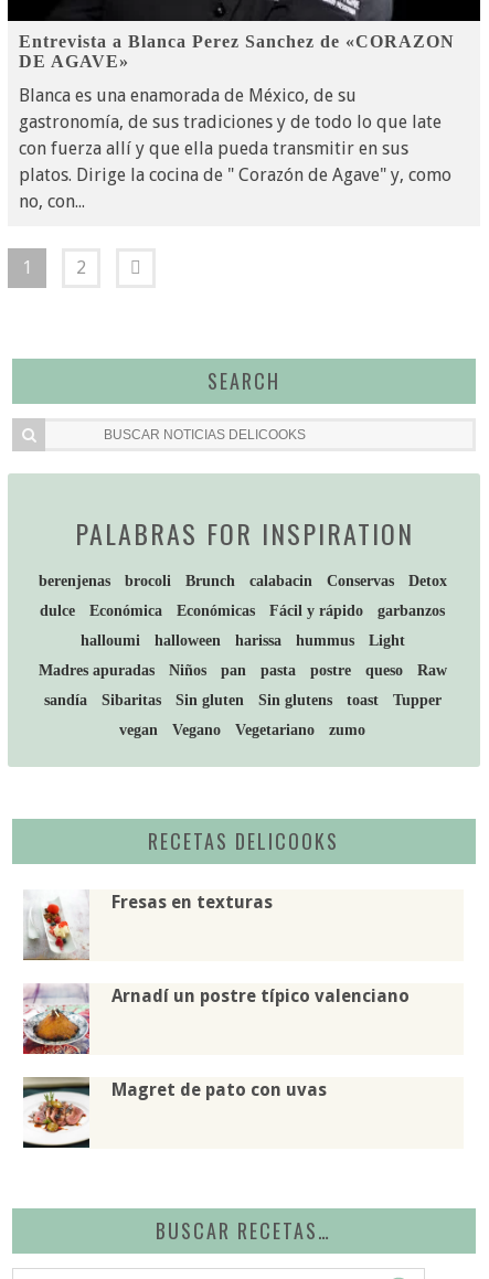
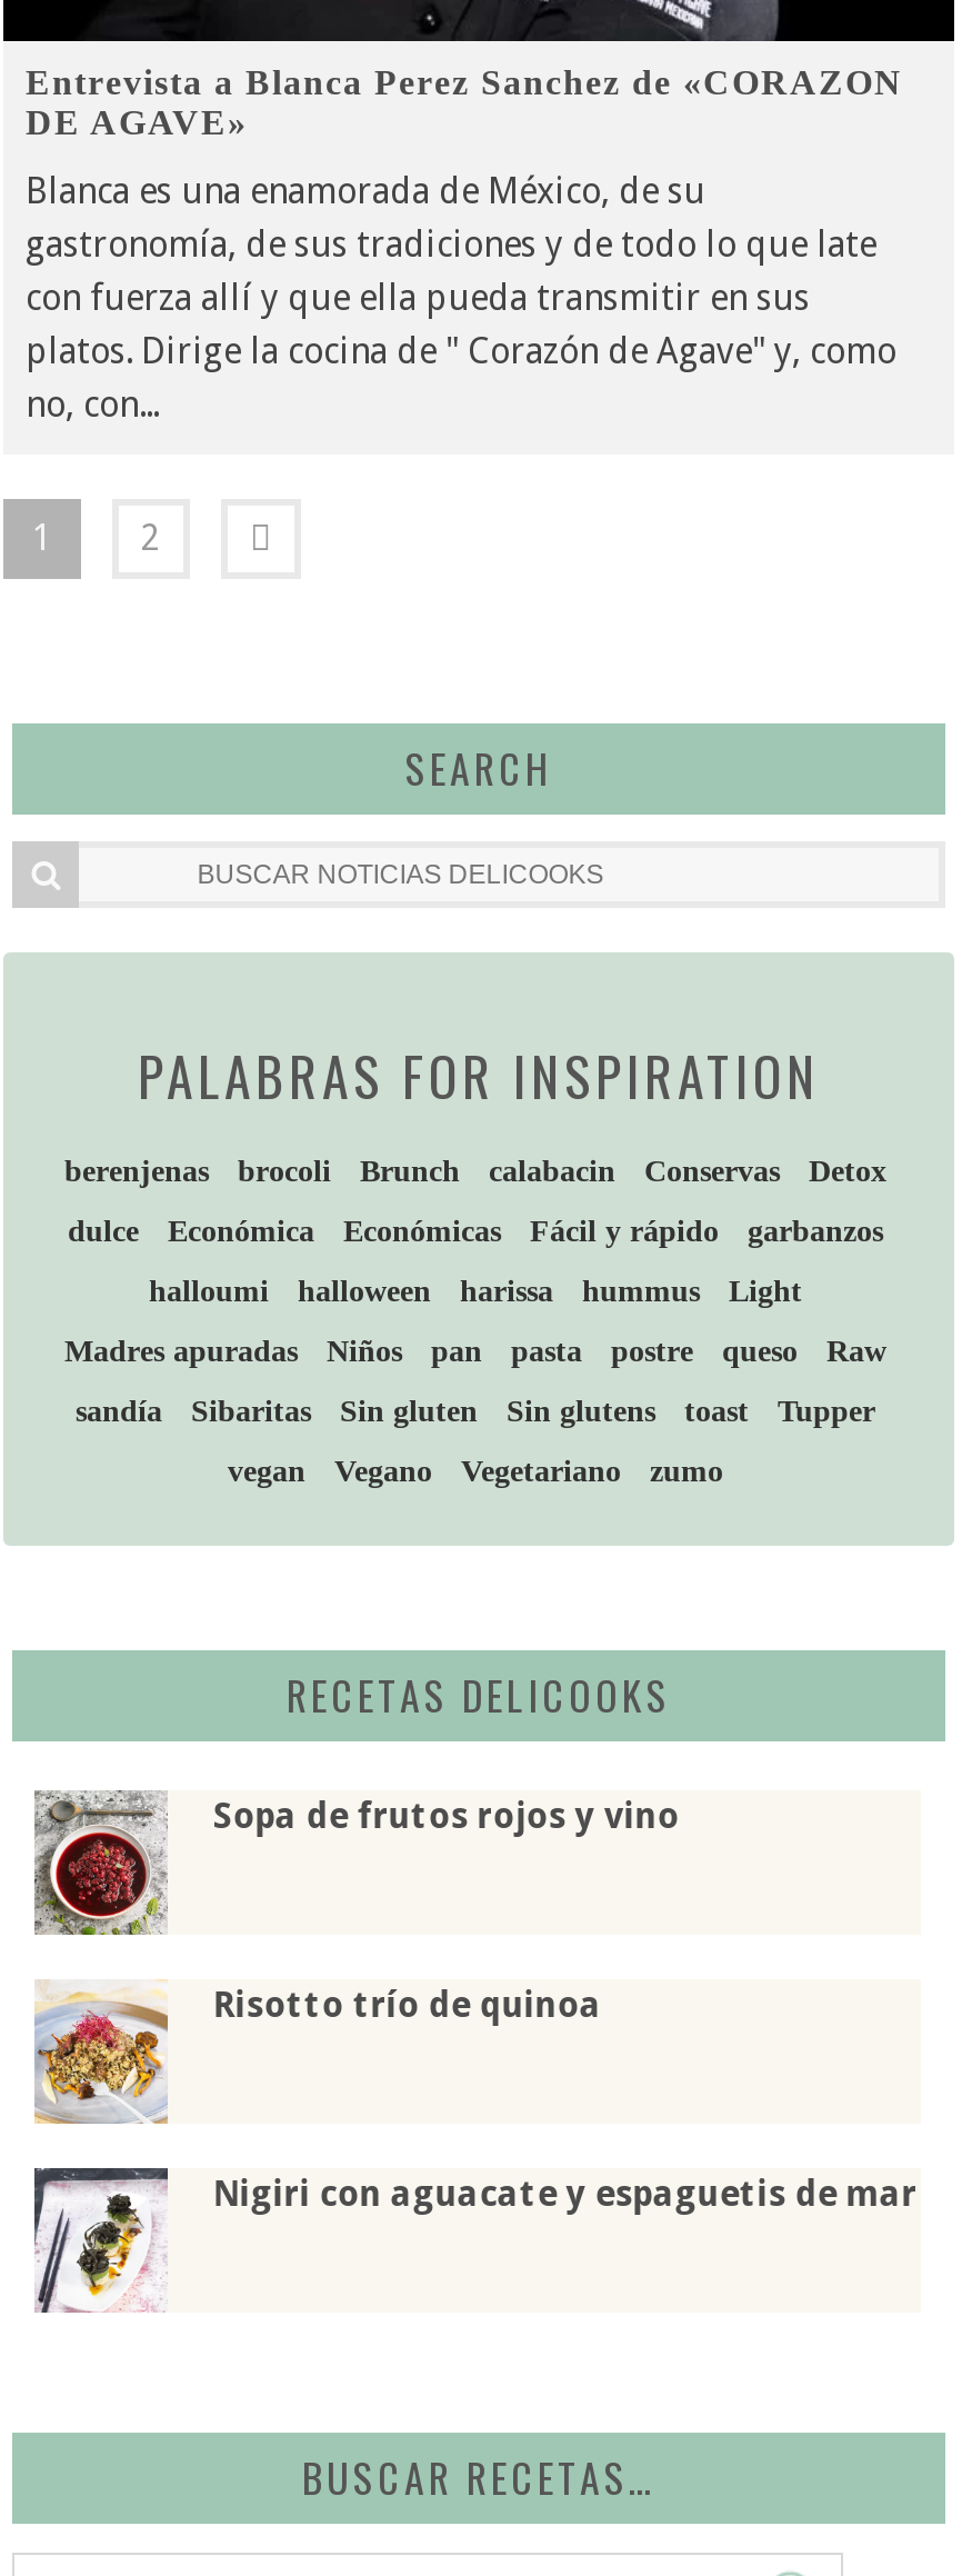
- [image]
- Fresas en texturas
+ [image]
+ Sopa de frutos rojos y vino

- [image]
- Arnadí un postre típico valenciano
+ [image]
+ Risotto trío de quinoa

- [image]
- Magret de pato con uvas
+ [image]
+ Nigiri con aguacate y espaguetis de mar
